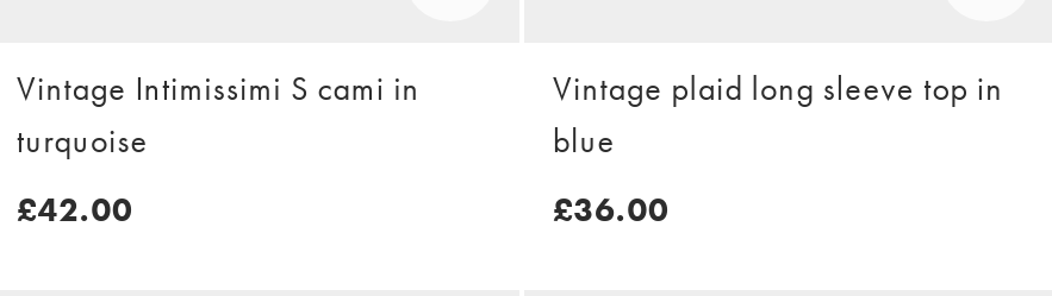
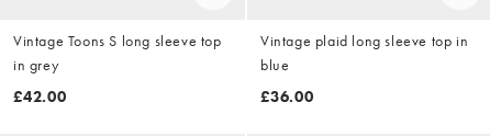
- Vintage Intimissimi S cami in
- turquoise
+ Vintage Toons S long sleeve top
+ in grey
